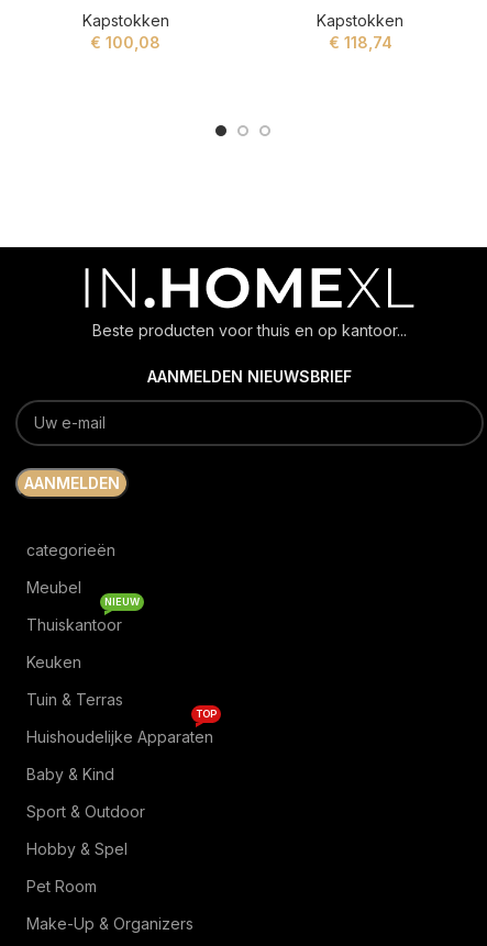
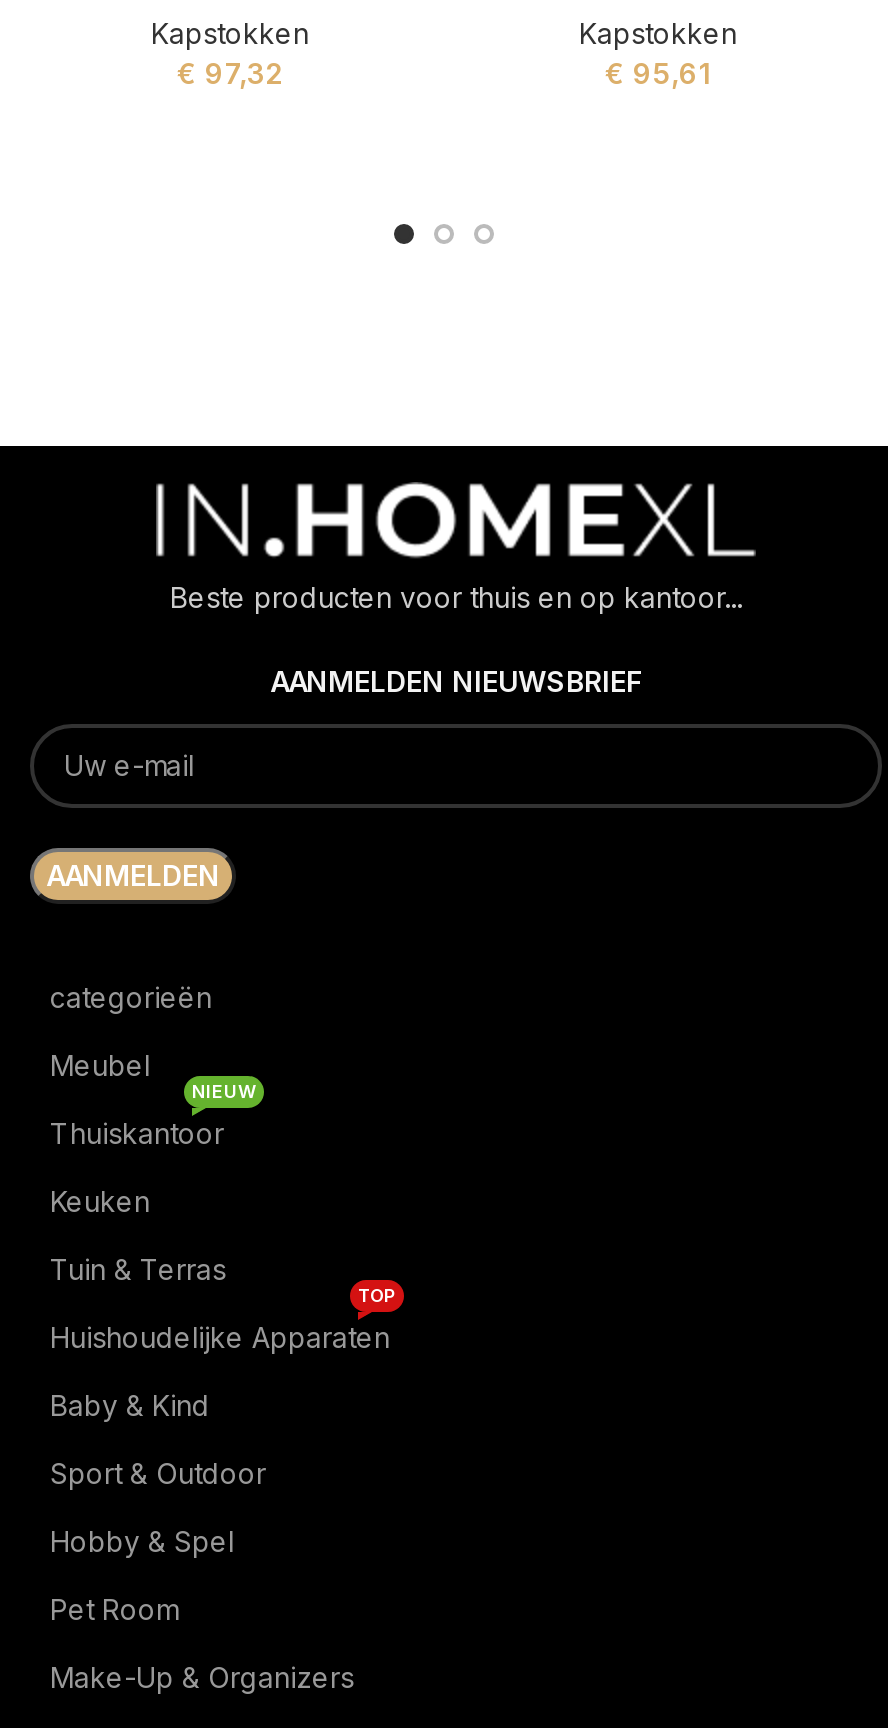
- €100,08
+ €97,32

- €118,74
+ €95,61
